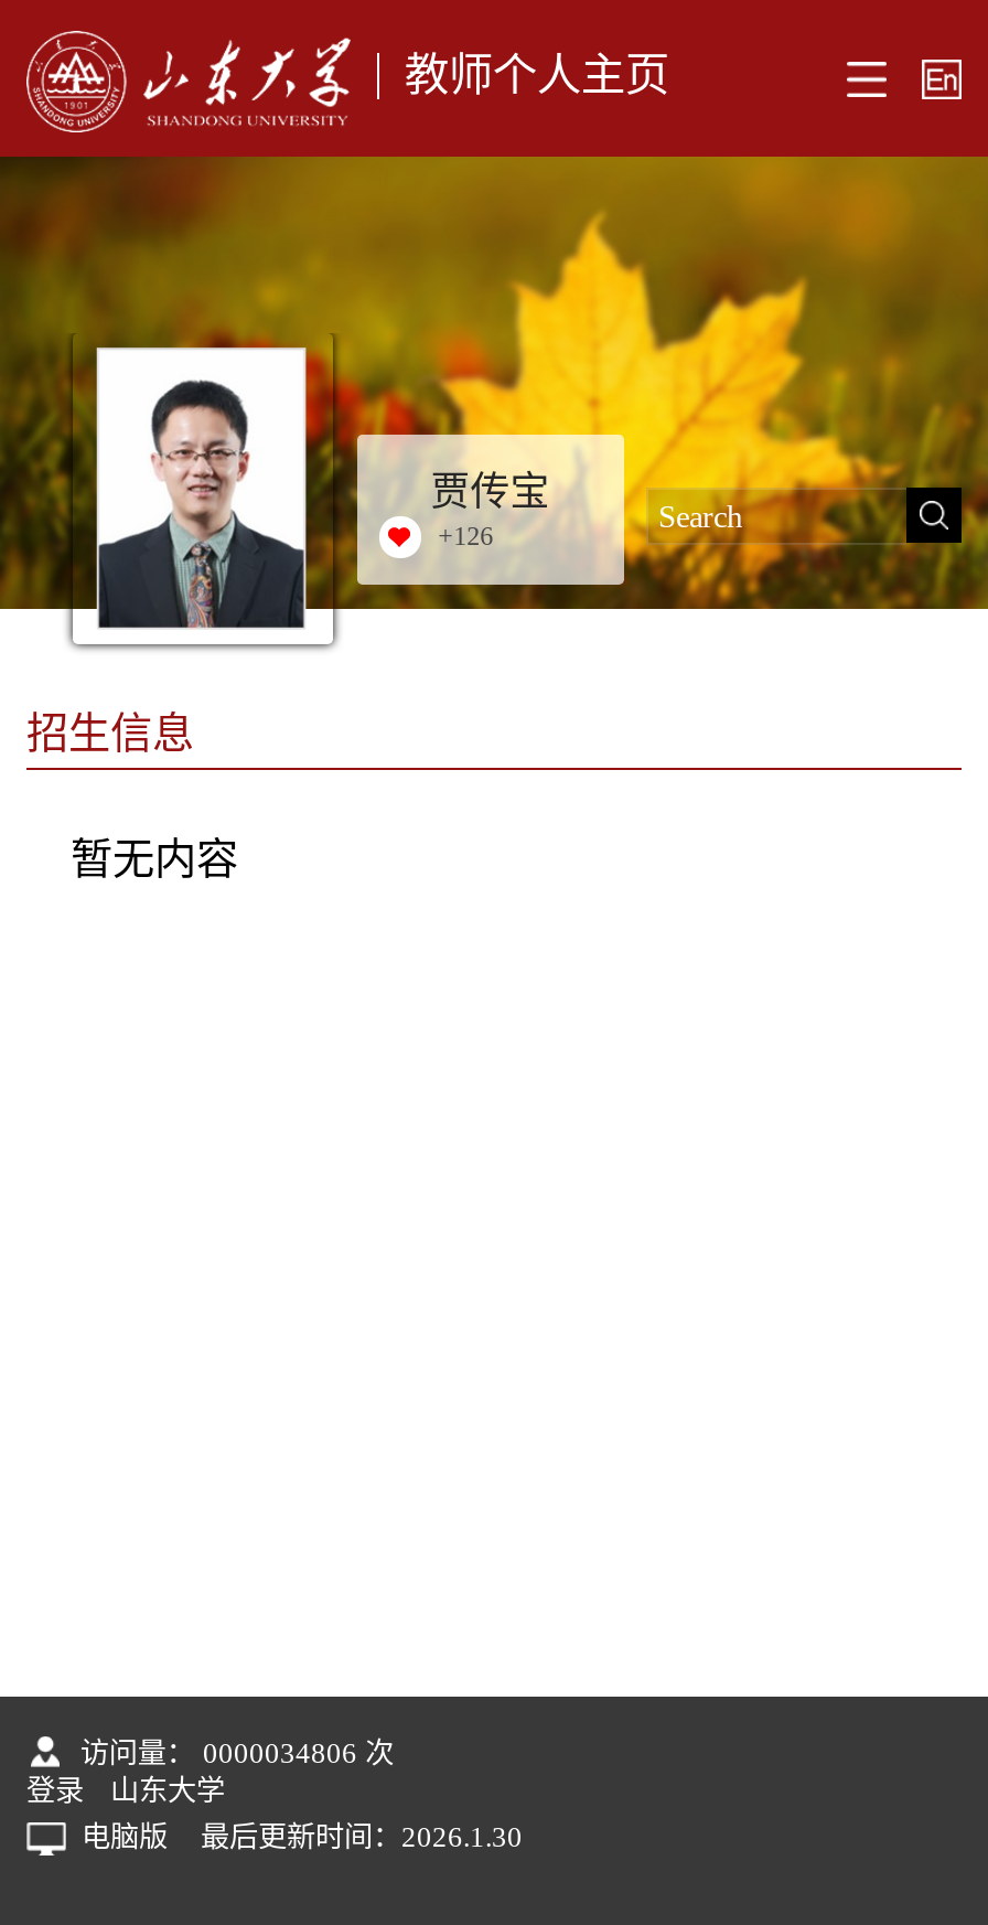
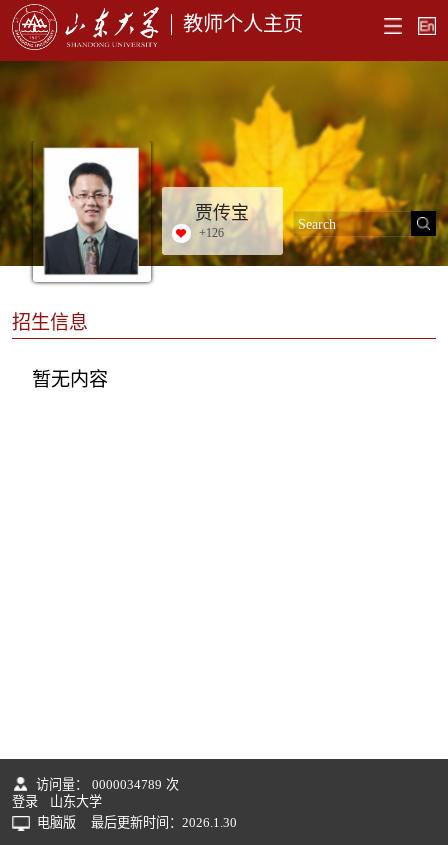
- 访问量： 0000034806 次
+ 访问量： 0000034789 次
